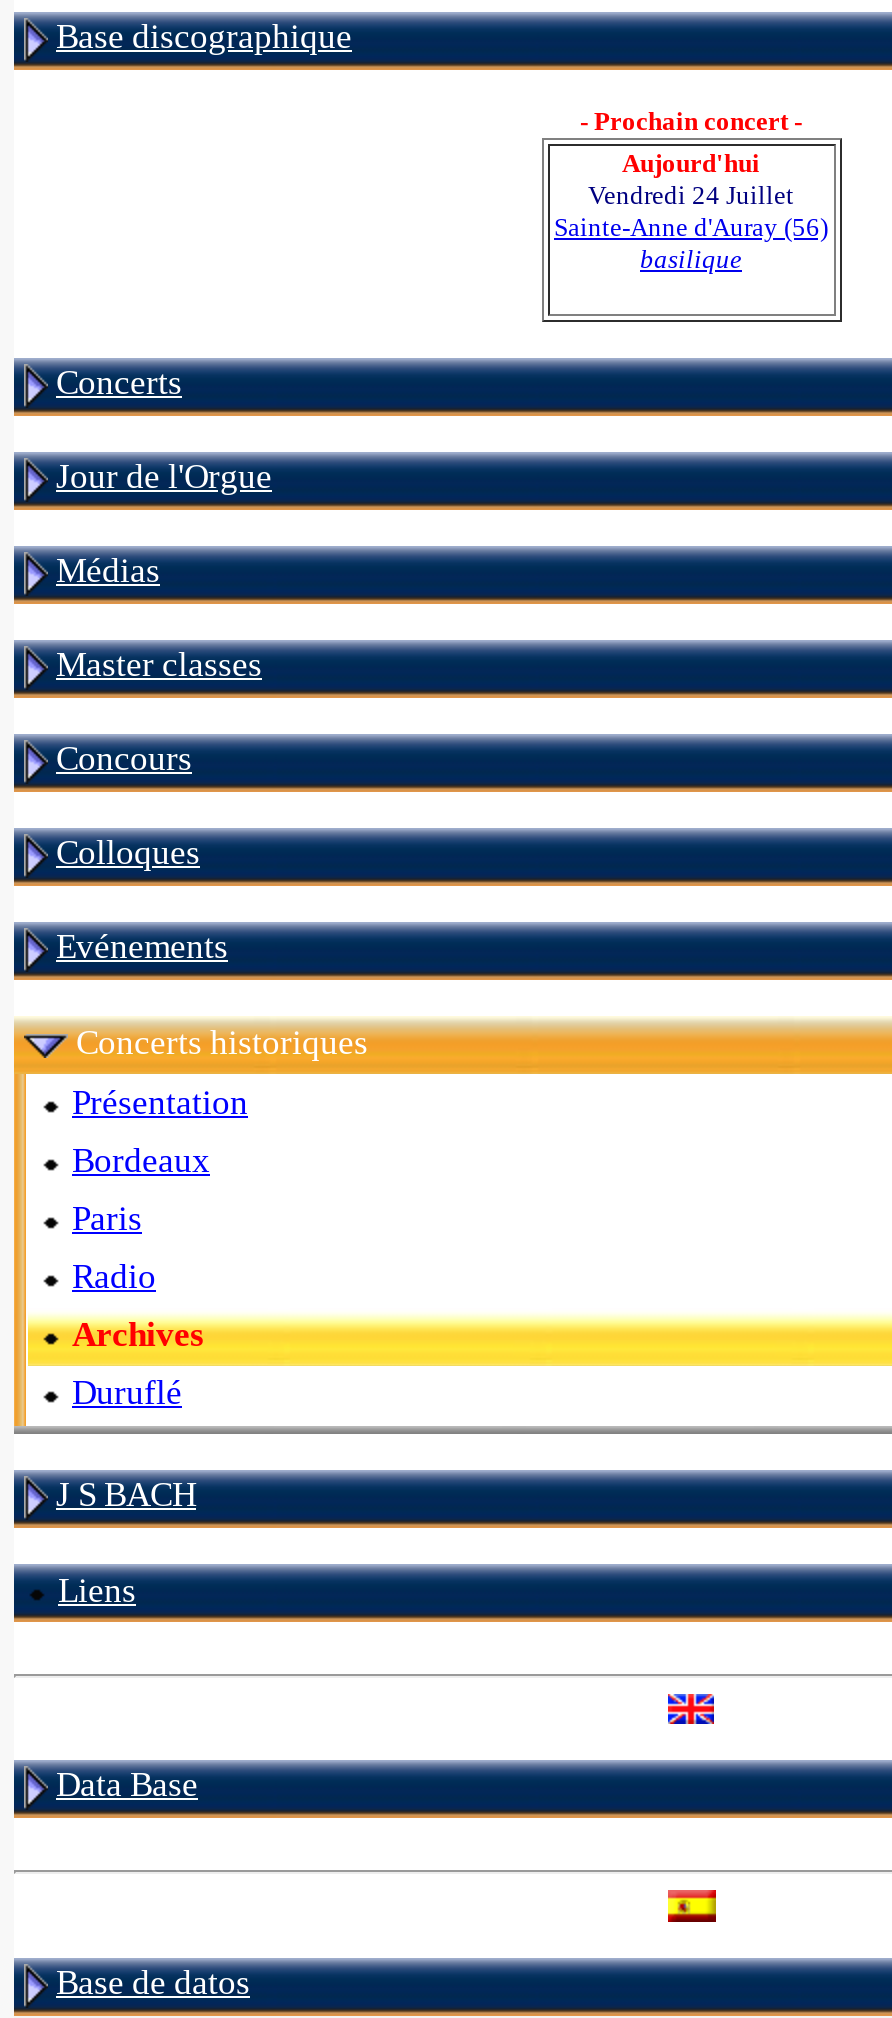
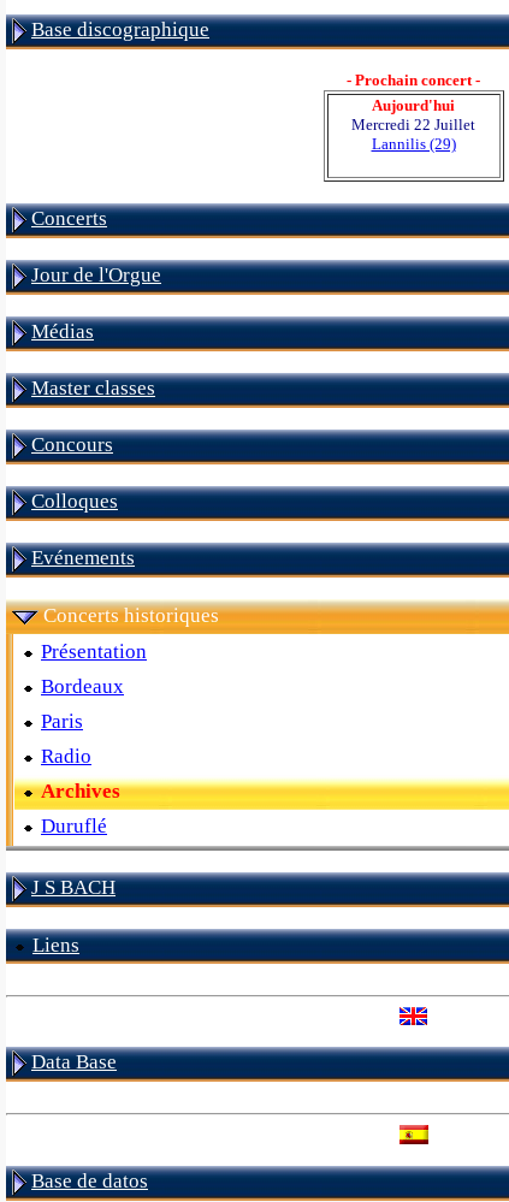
- Vendredi 24 Juillet
- Sainte-Anne d'Auray (56)
- basilique
+ Mercredi 22 Juillet
+ Lannilis (29)
